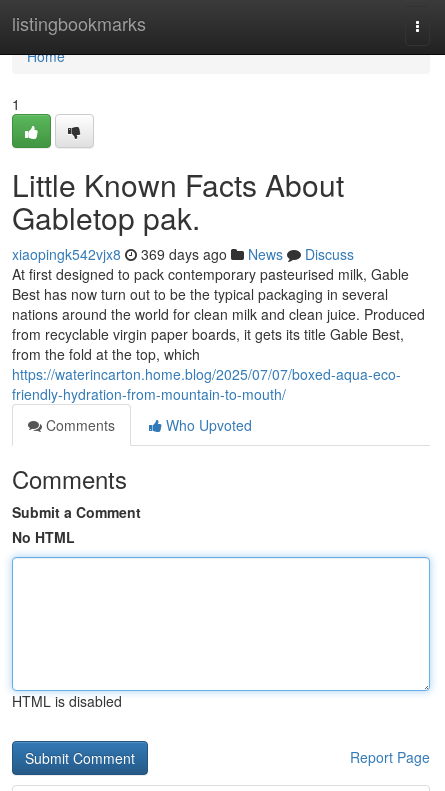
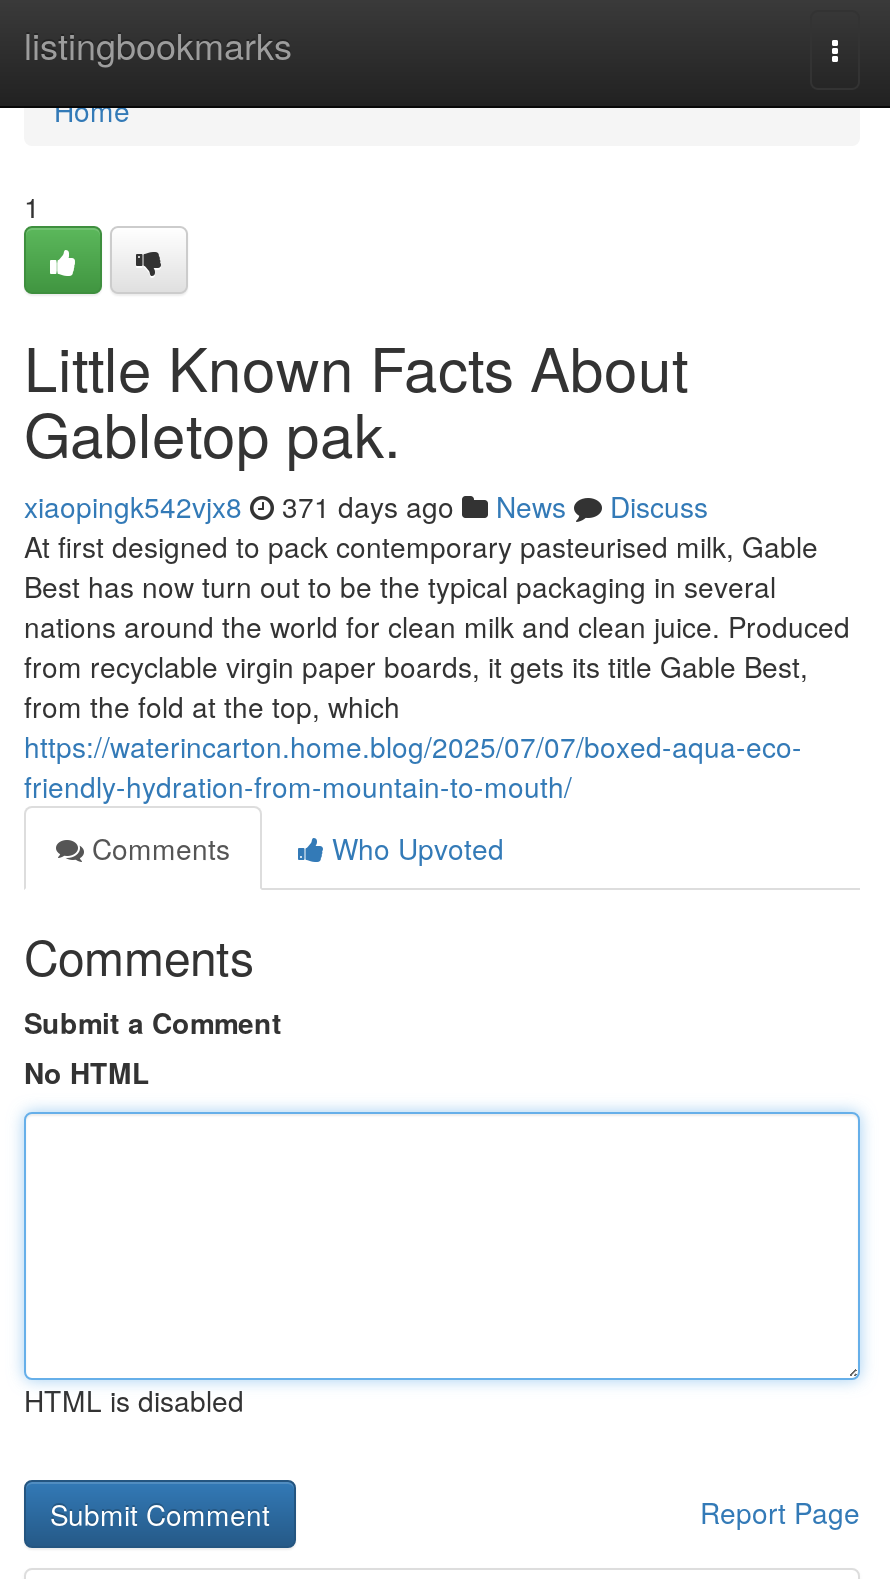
- xiaopingk542vjx8 369 days ago News Discuss
+ xiaopingk542vjx8 371 days ago News Discuss
